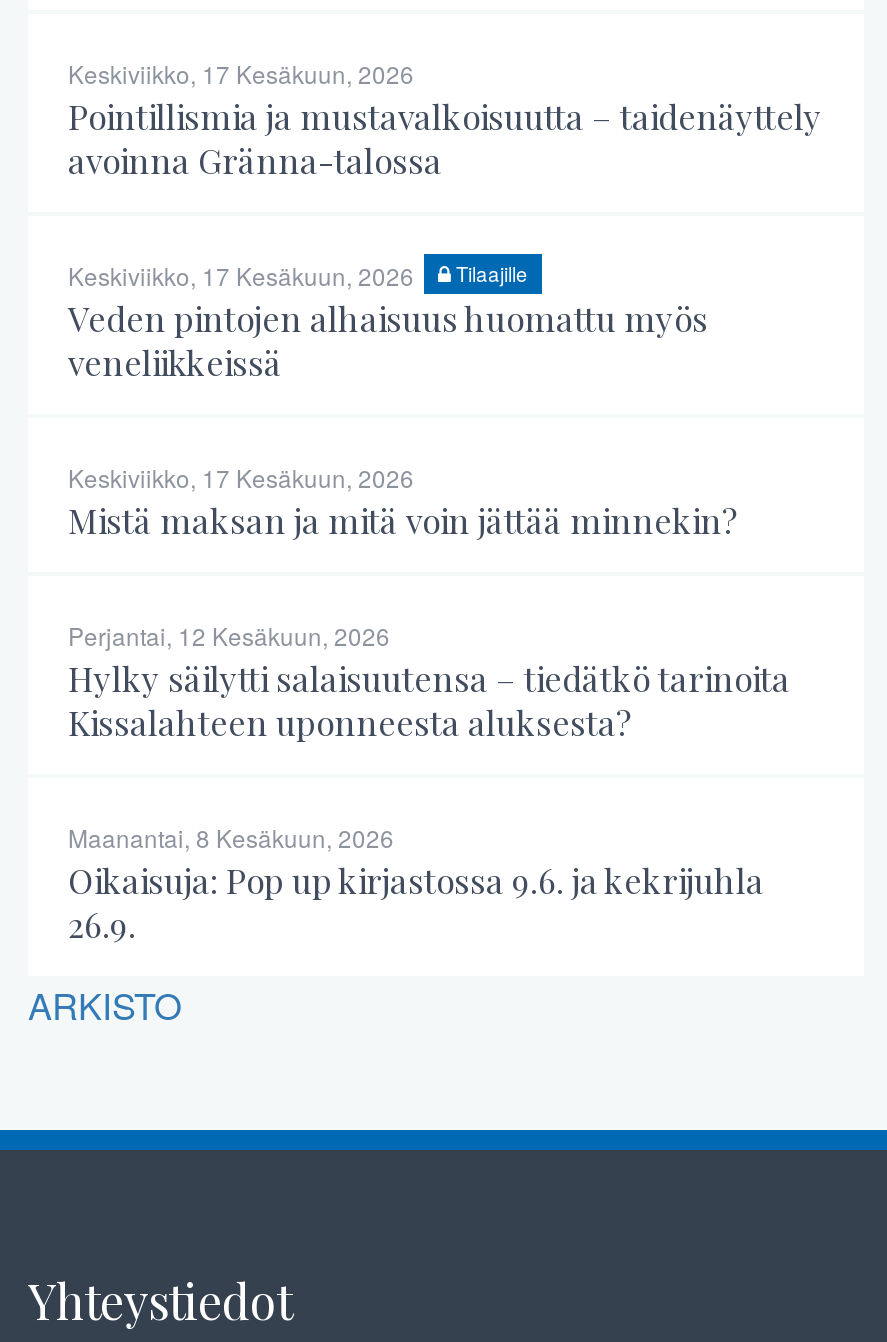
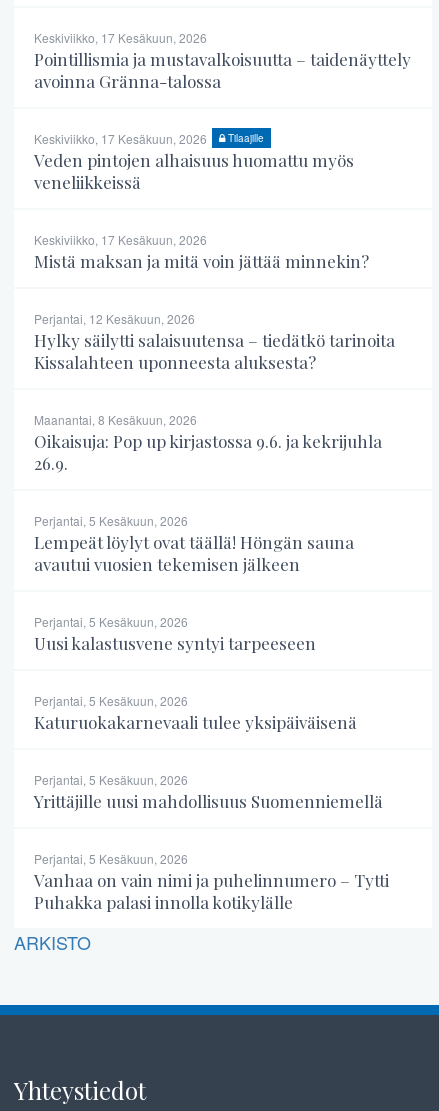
+ Perjantai, 5 Kesäkuun, 2026
+ Lempeät löylyt ovat täällä! Höngän sauna
+ avautui vuosien tekemisen jälkeen
+ Perjantai, 5 Kesäkuun, 2026
+ Uusi kalastusvene syntyi tarpeeseen
+ Perjantai, 5 Kesäkuun, 2026
+ Katuruokakarnevaali tulee yksipäiväisenä
+ Perjantai, 5 Kesäkuun, 2026
+ Yrittäjille uusi mahdollisuus Suomenniemellä
+ Perjantai, 5 Kesäkuun, 2026
+ Vanhaa on vain nimi ja puhelinnumero – Tytti
+ Puhakka palasi innolla kotikylälle
